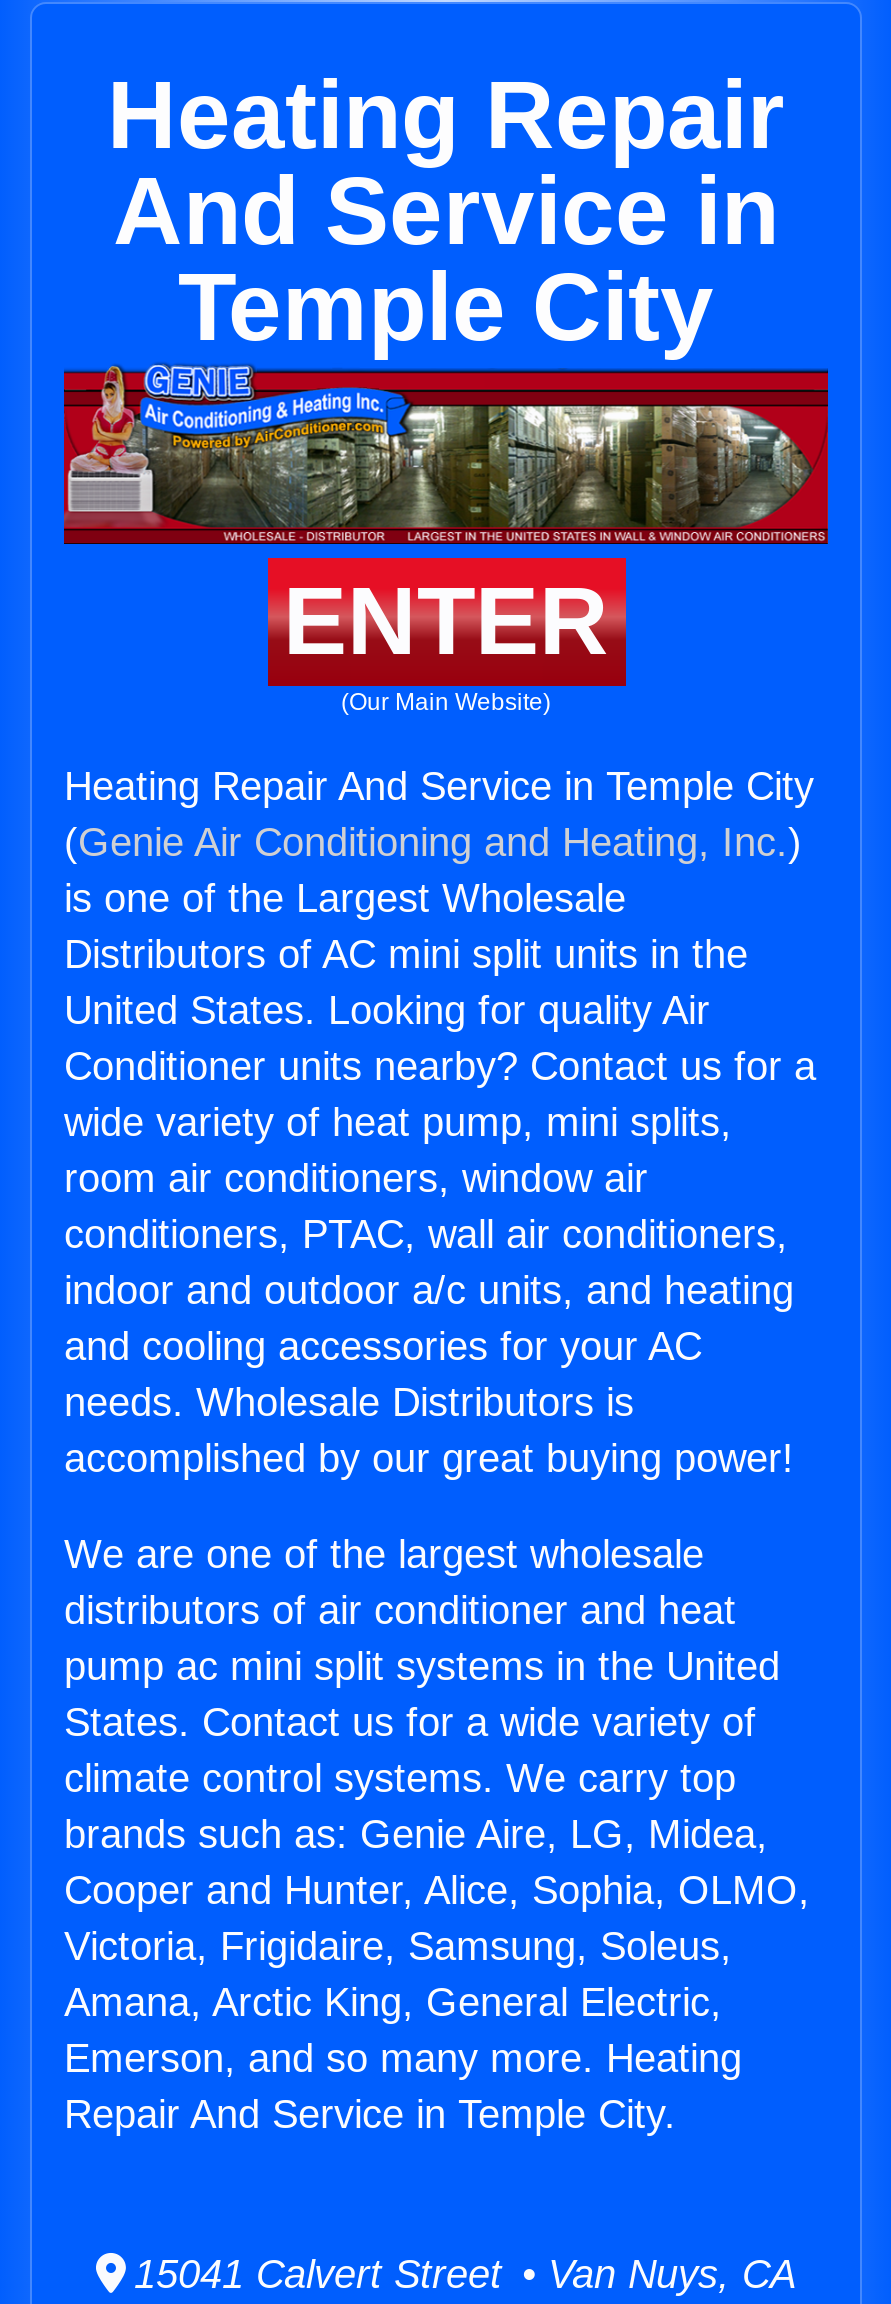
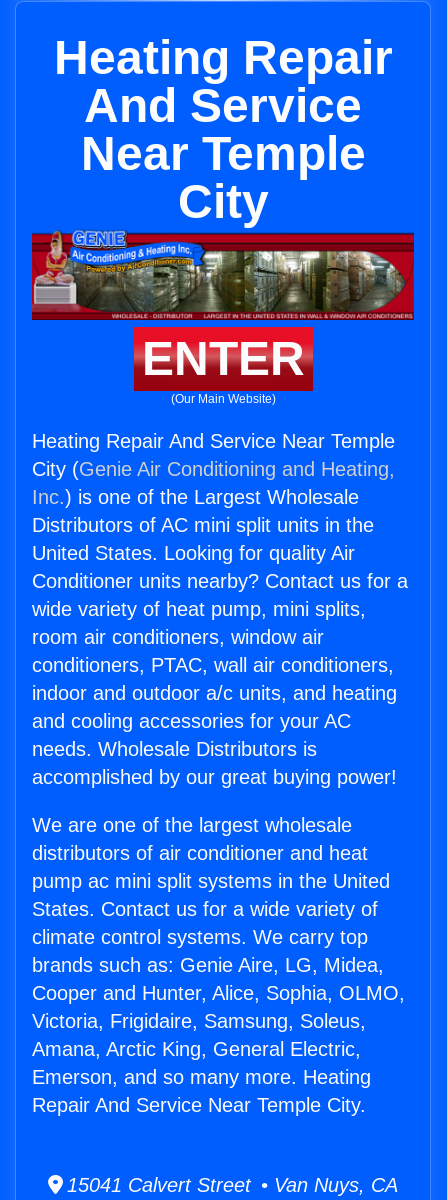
- And Service in
- Temple City
+ And Service
+ Near Temple
+ City

- Heating Repair And Service in Temple City
- (Genie Air Conditioning and Heating, Inc.)
- is one of the Largest Wholesale
+ Heating Repair And Service Near Temple
+ City (Genie Air Conditioning and Heating,
+ Inc.) is one of the Largest Wholesale

- Repair And Service in Temple City.
+ Repair And Service Near Temple City.
